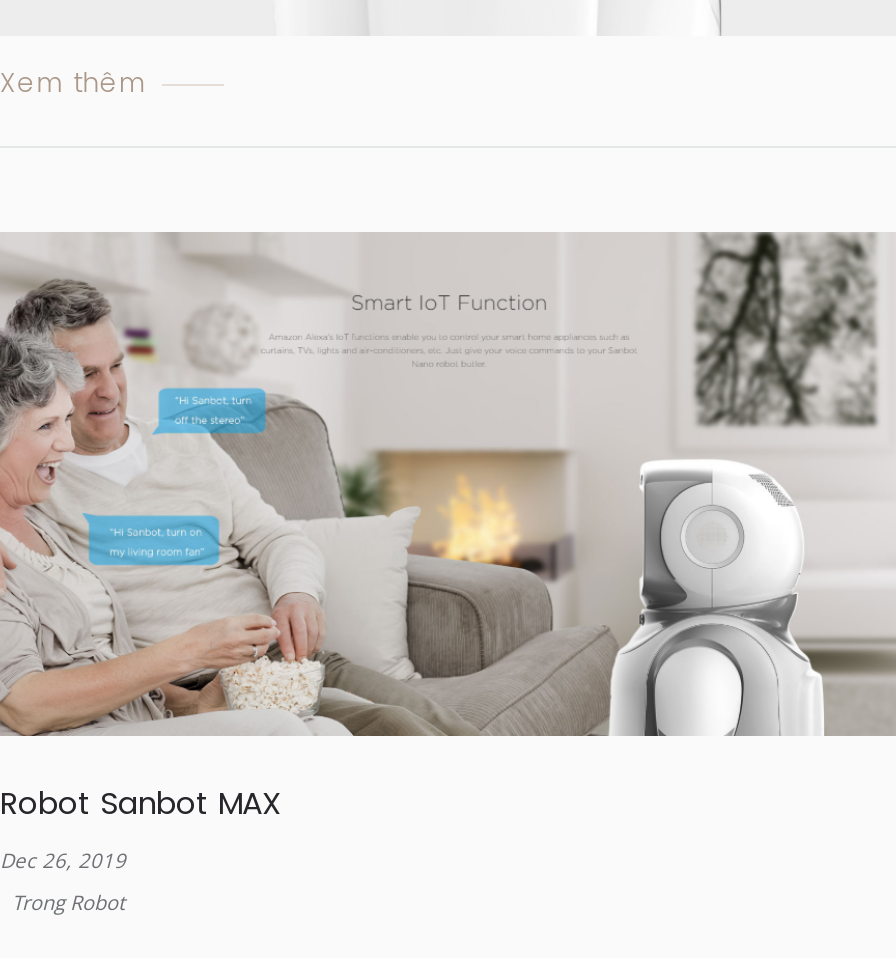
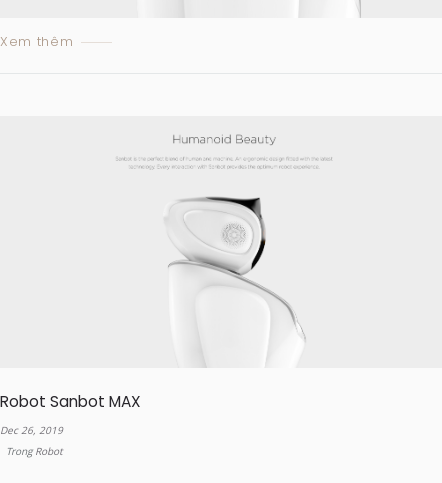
- [image]
